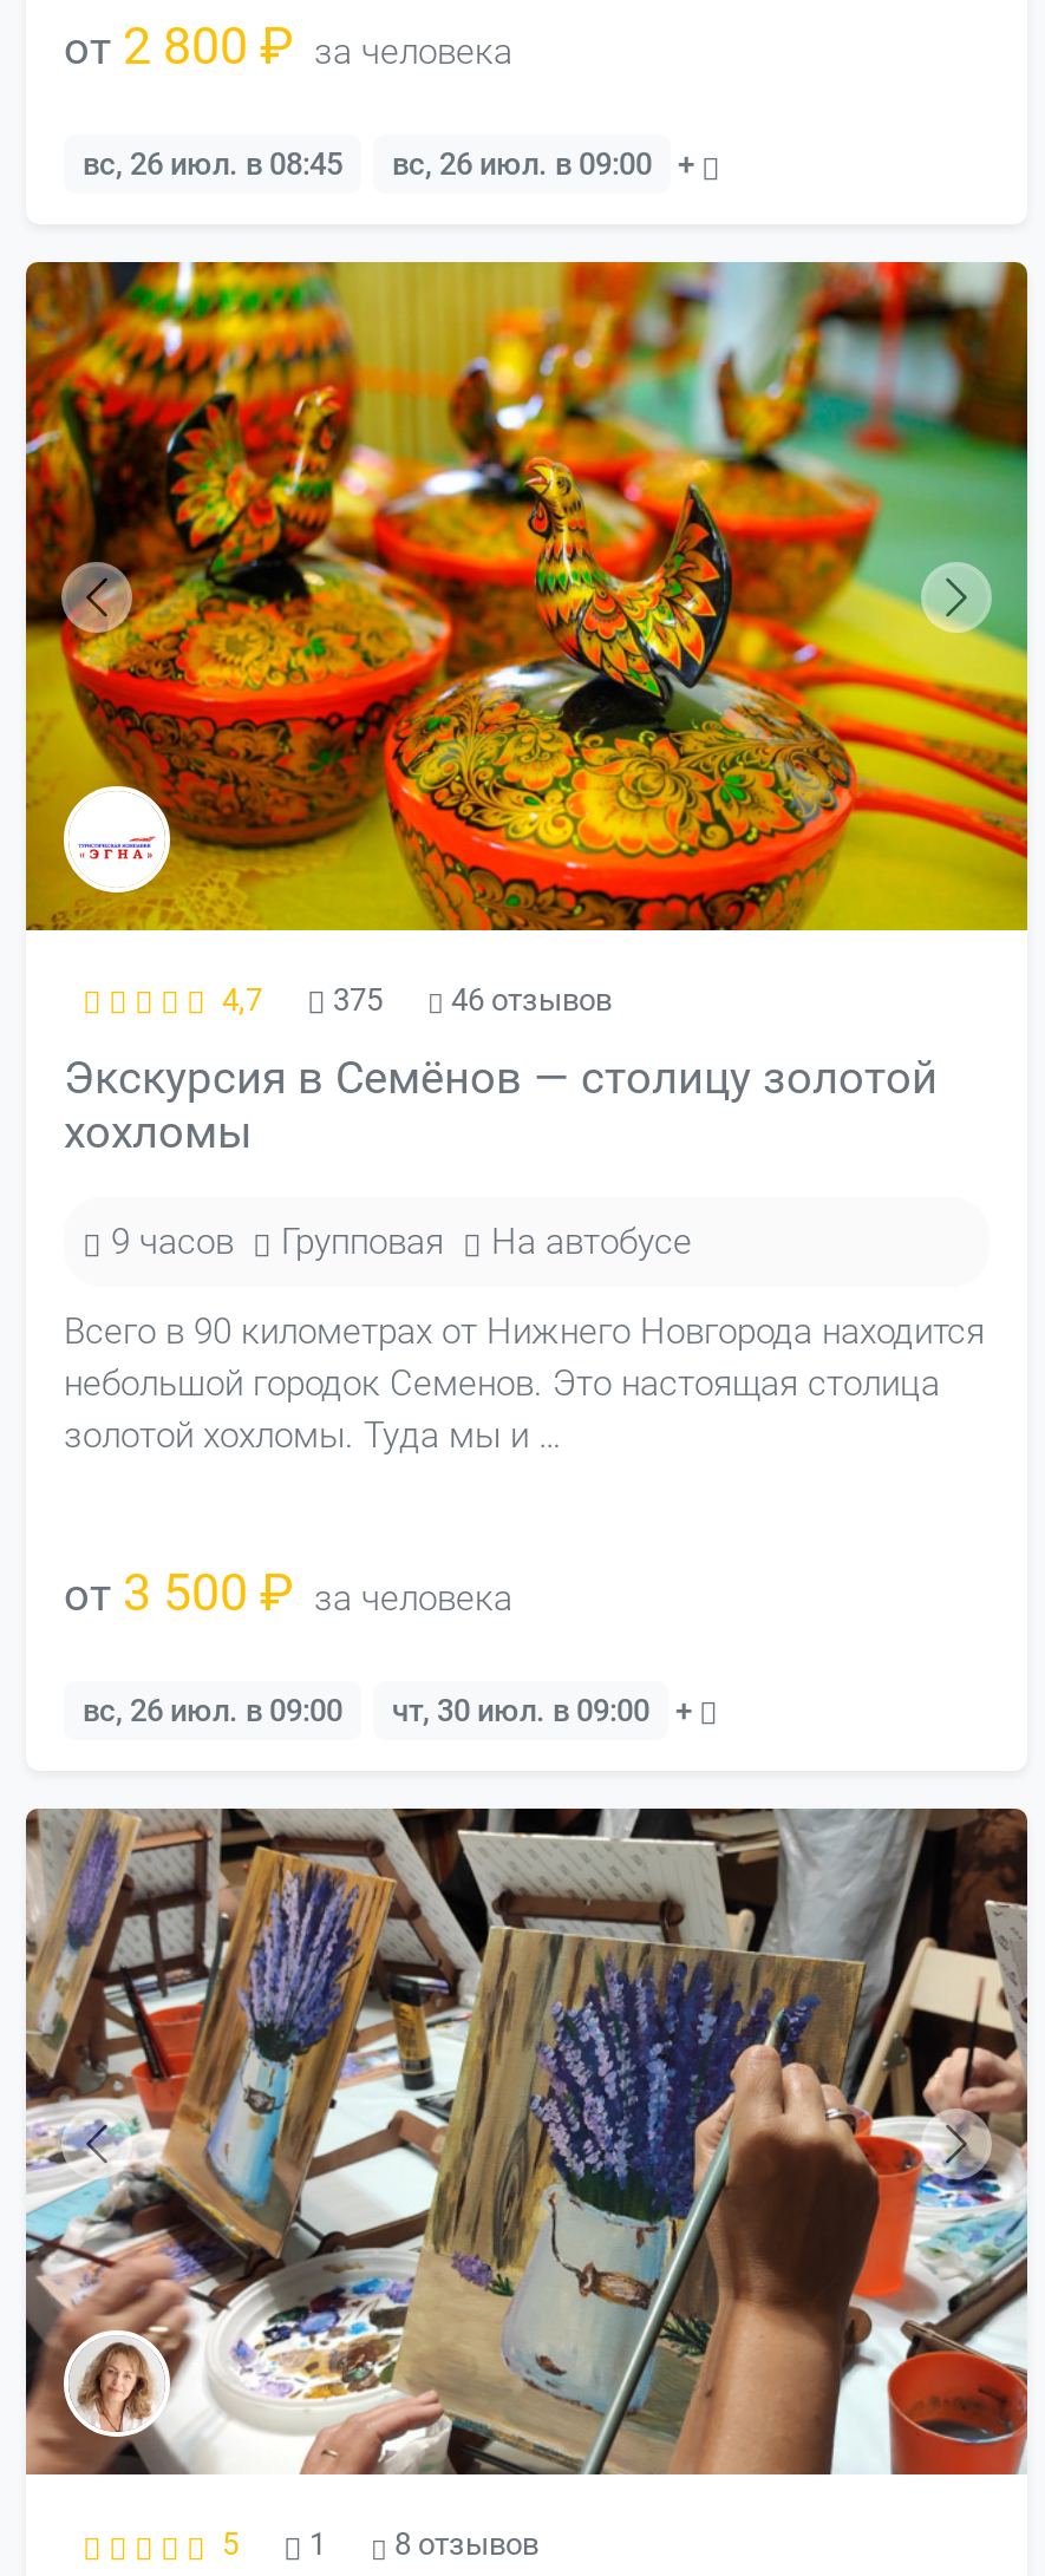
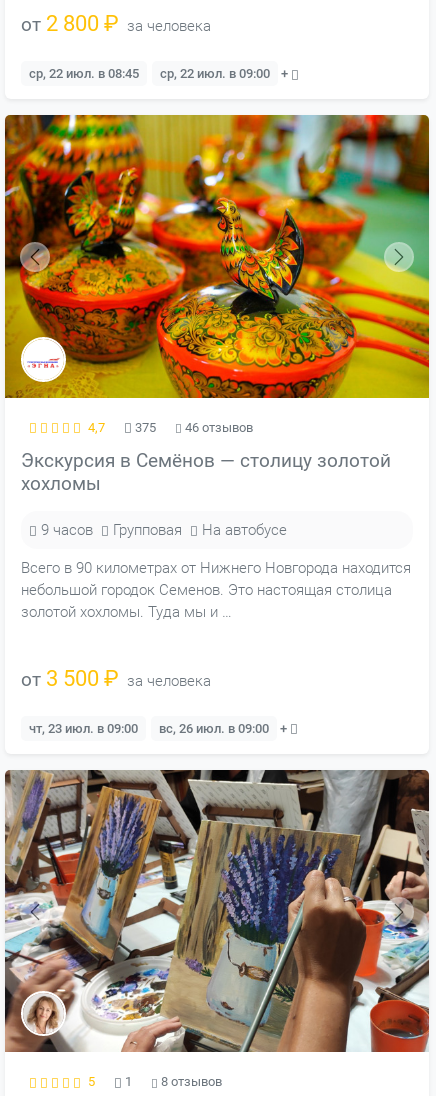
- вс, 26 июл. в 08:45
+ ср, 22 июл. в 08:45

- вс, 26 июл. в 09:00 +
+ ср, 22 июл. в 09:00 +

- вс, 26 июл. в 09:00
+ чт, 23 июл. в 09:00

- чт, 30 июл. в 09:00 +
+ вс, 26 июл. в 09:00 +
